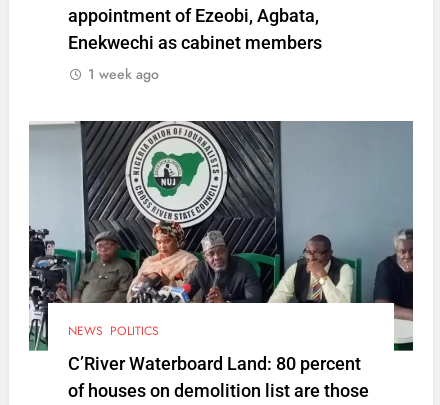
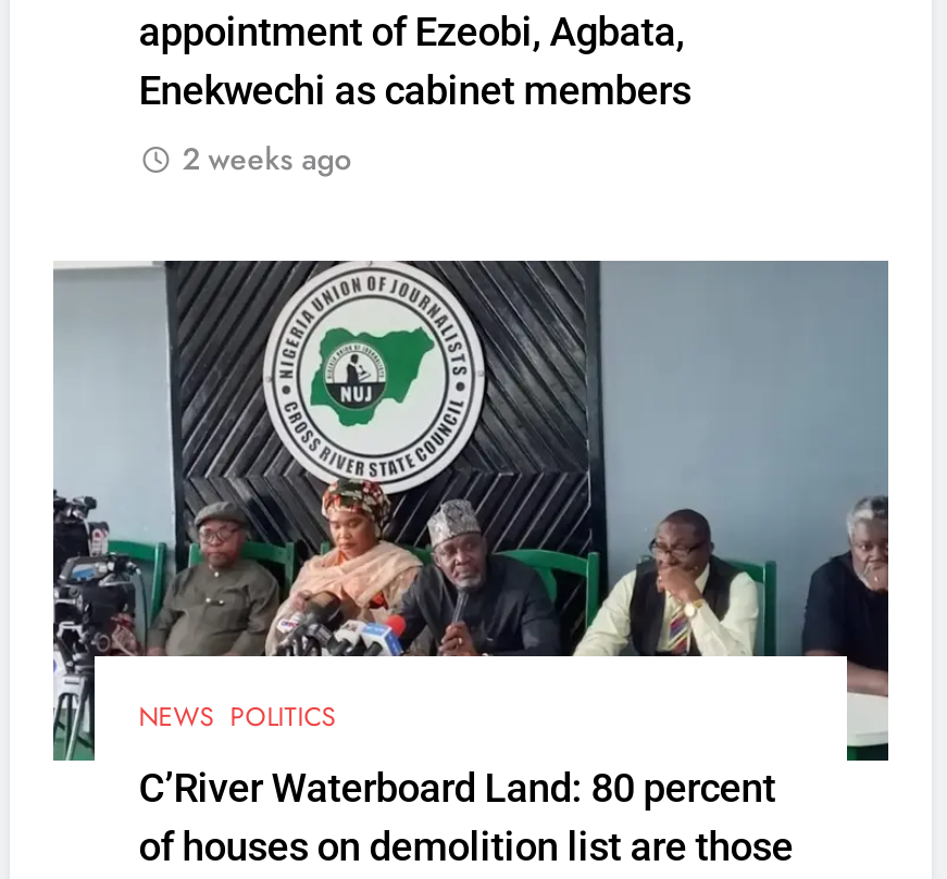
- 1 week ago
+ 2 weeks ago
